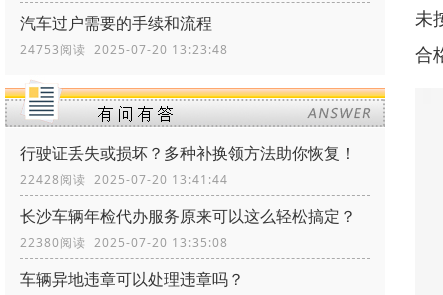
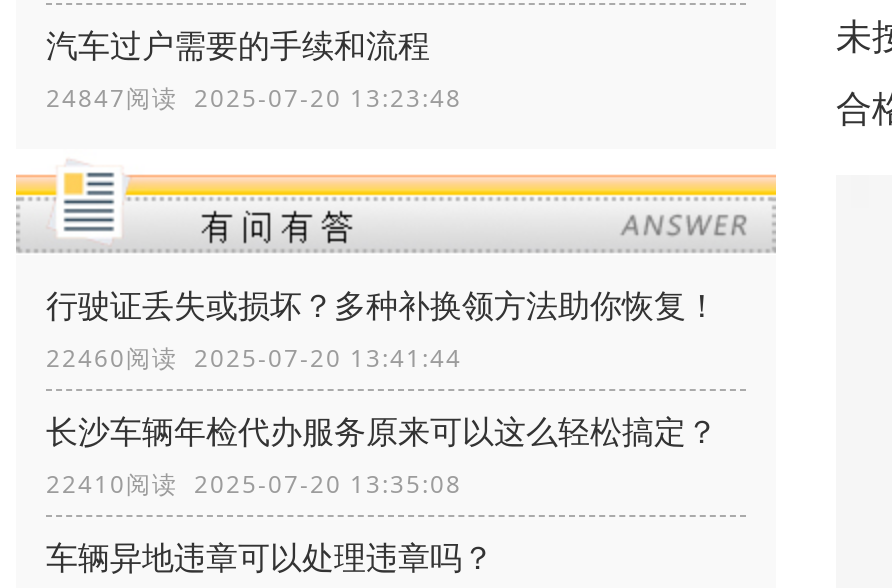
- 24753阅读 2025-07-20 13:23:48
+ 24847阅读 2025-07-20 13:23:48

- 22428阅读 2025-07-20 13:41:44
+ 22460阅读 2025-07-20 13:41:44

- 22380阅读 2025-07-20 13:35:08
+ 22410阅读 2025-07-20 13:35:08
